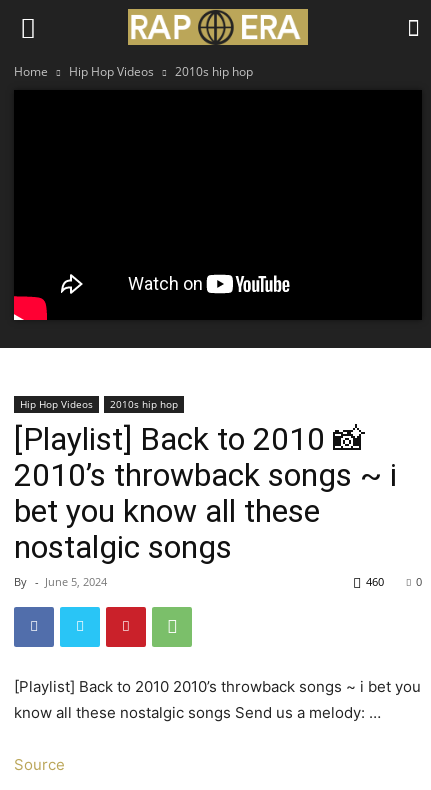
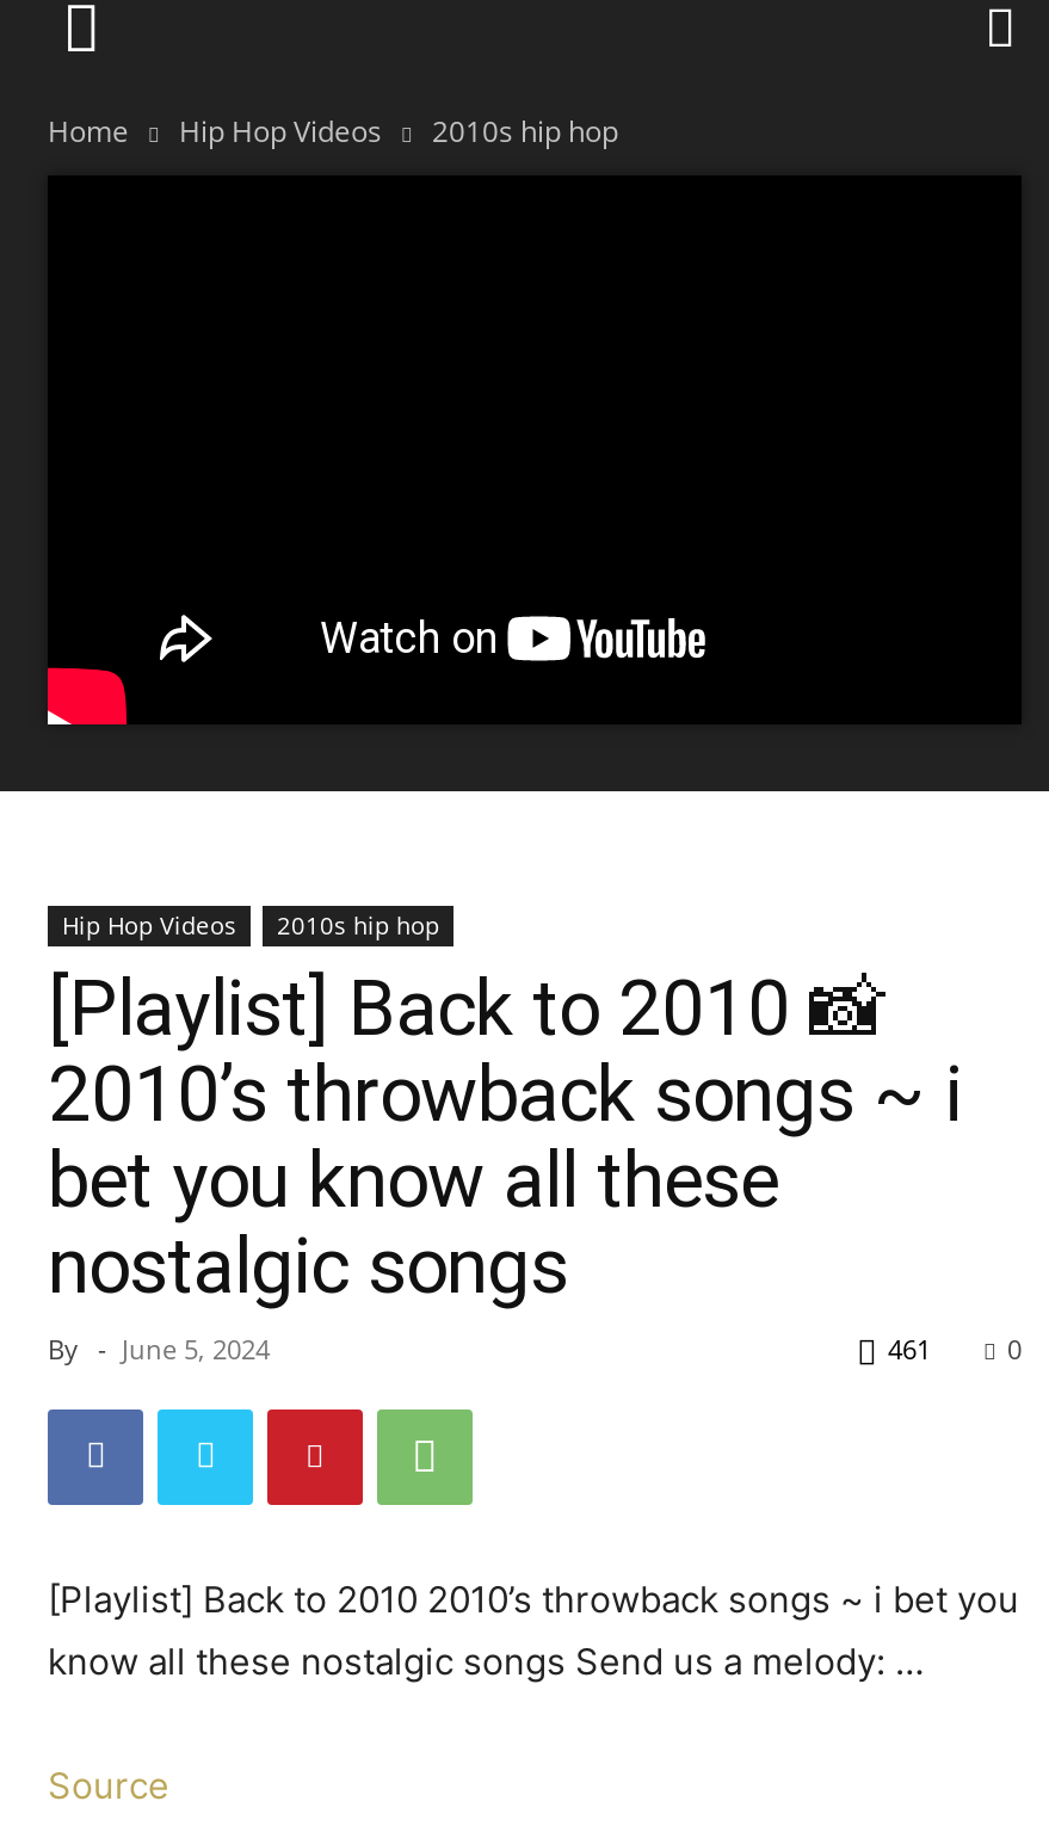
- [image]

- 460
+ 461
